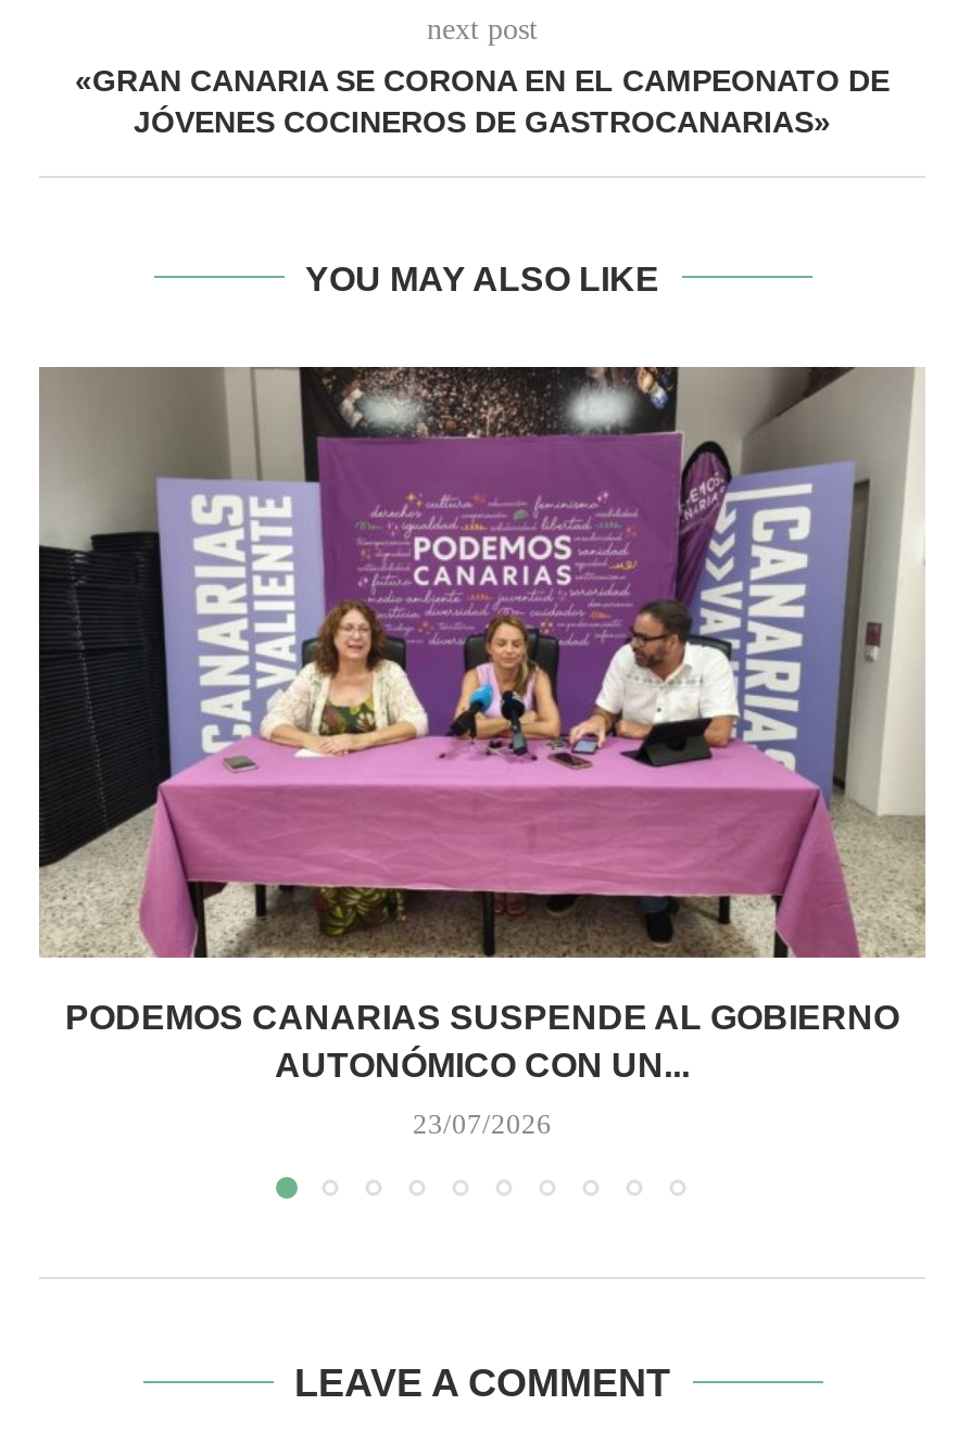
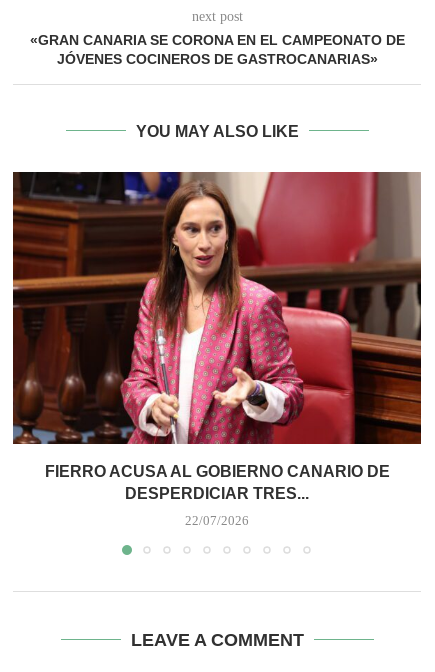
- [image]
- PODEMOS CANARIAS SUSPENDE AL GOBIERNO
- AUTONÓMICO CON UN...
+ [image]
+ FIERRO ACUSA AL GOBIERNO CANARIO DE
+ DESPERDICIAR TRES...

- 23/07/2026
+ 22/07/2026
